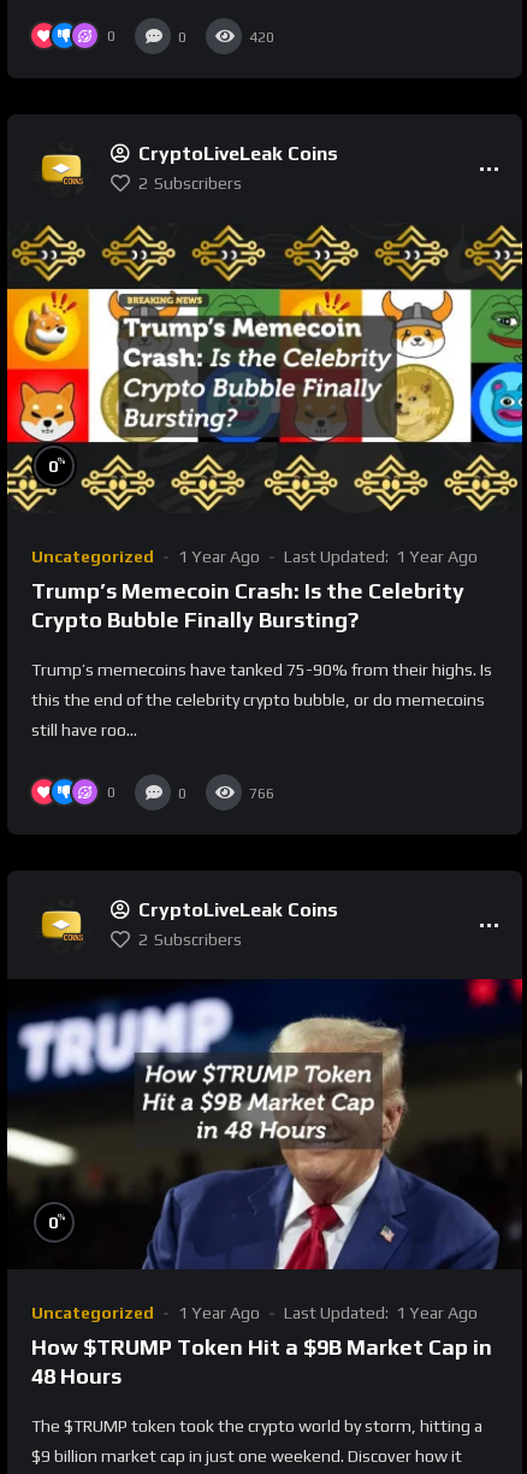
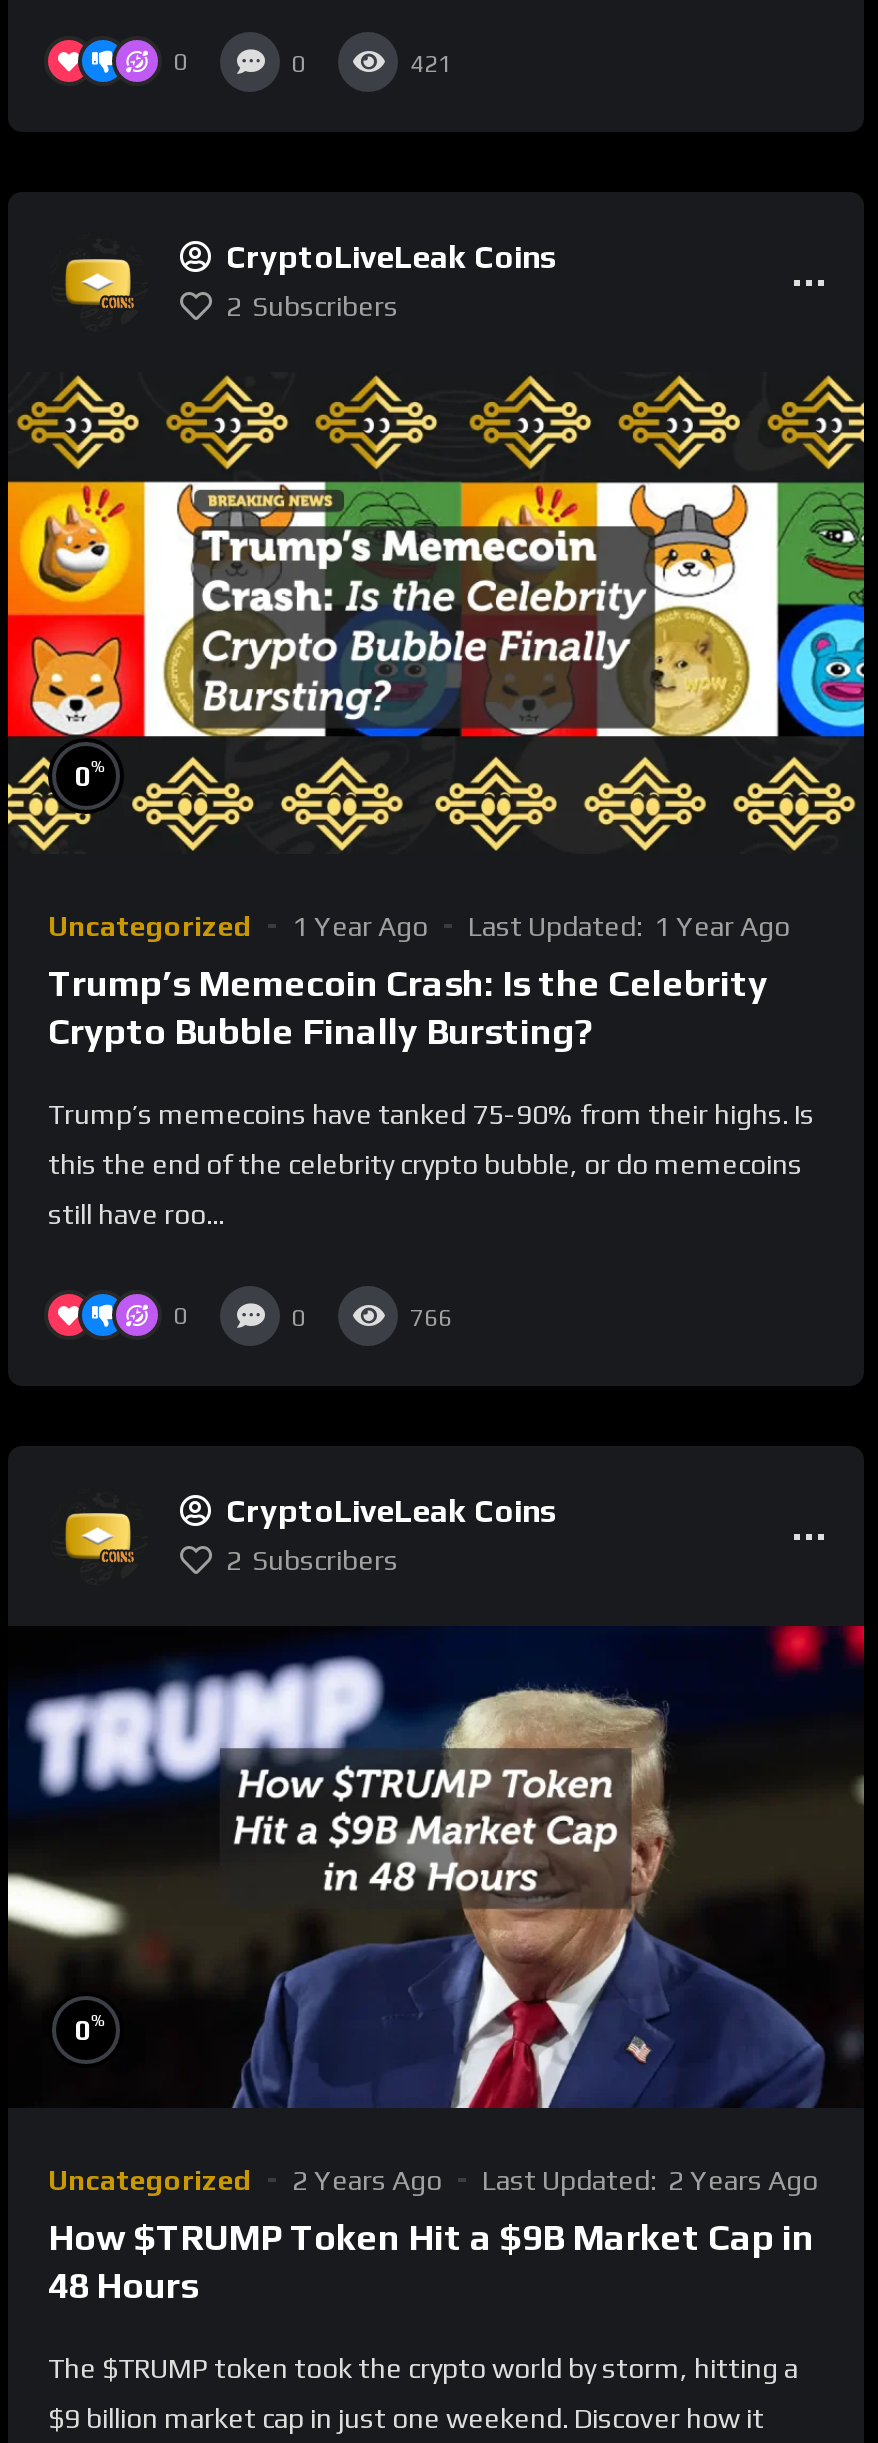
- 420
+ 421

- 1 Year Ago
+ 2 Years Ago

- Last Updated: 1 Year Ago
+ Last Updated: 2 Years Ago
